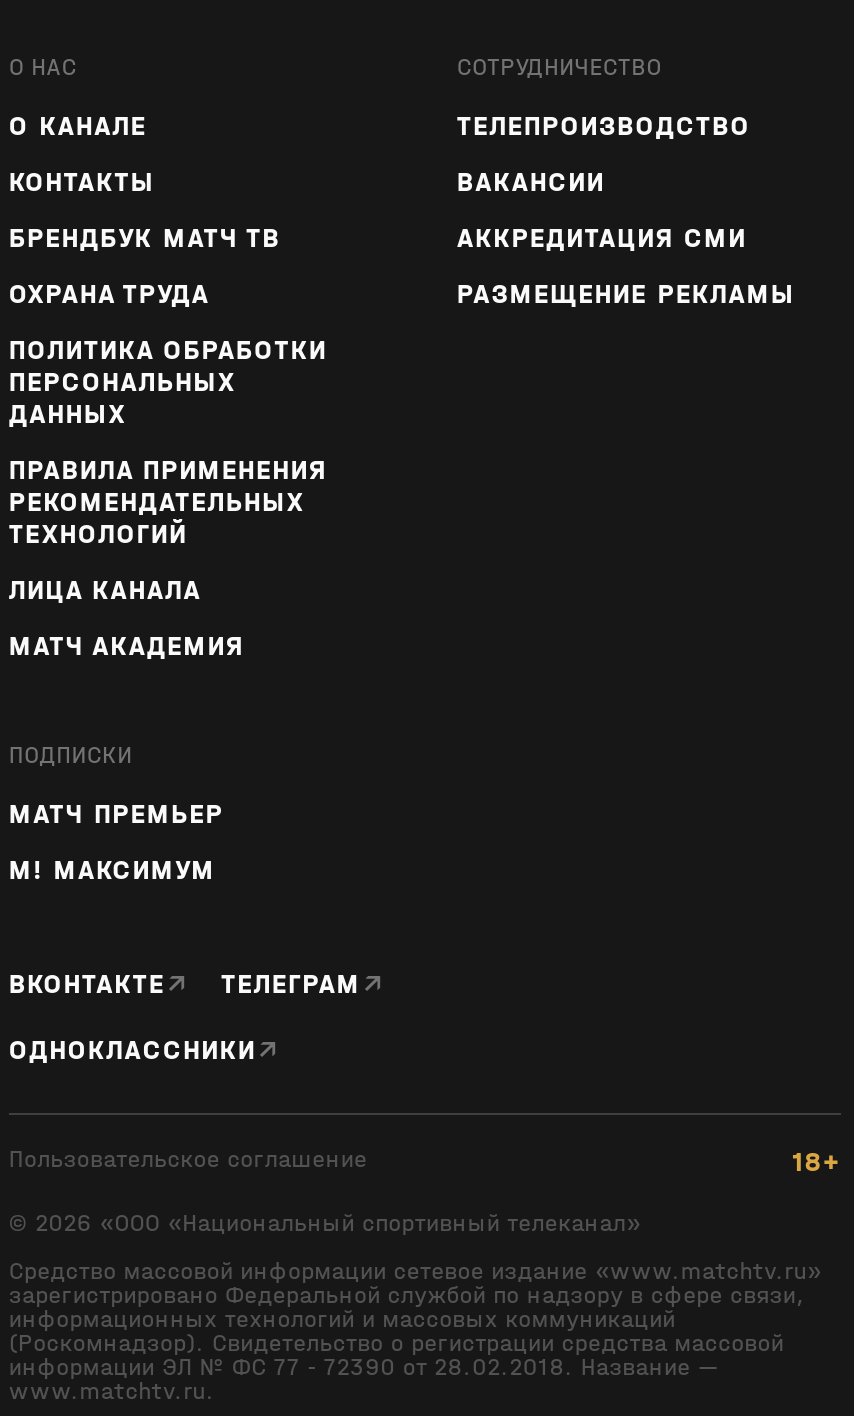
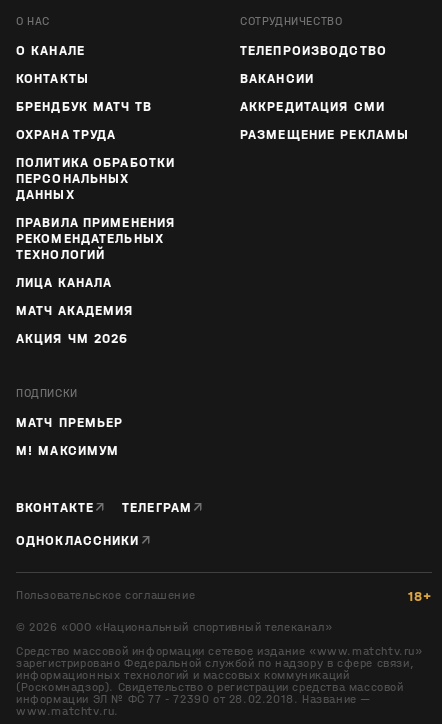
+ АКЦИЯ ЧМ 2026
